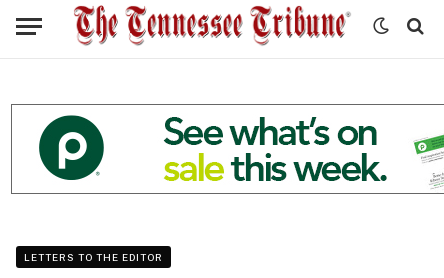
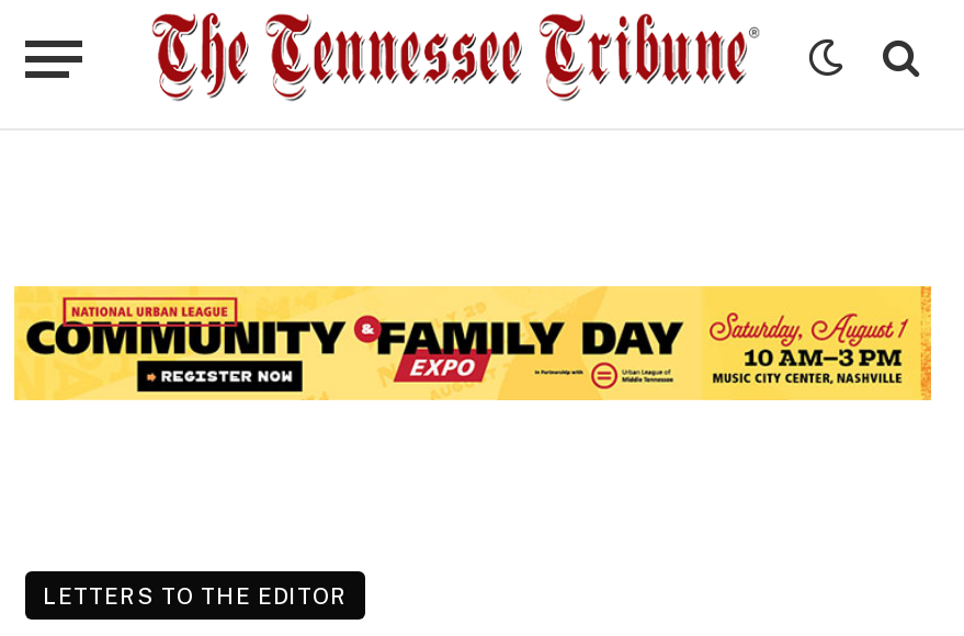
- [image]
+ [image]
